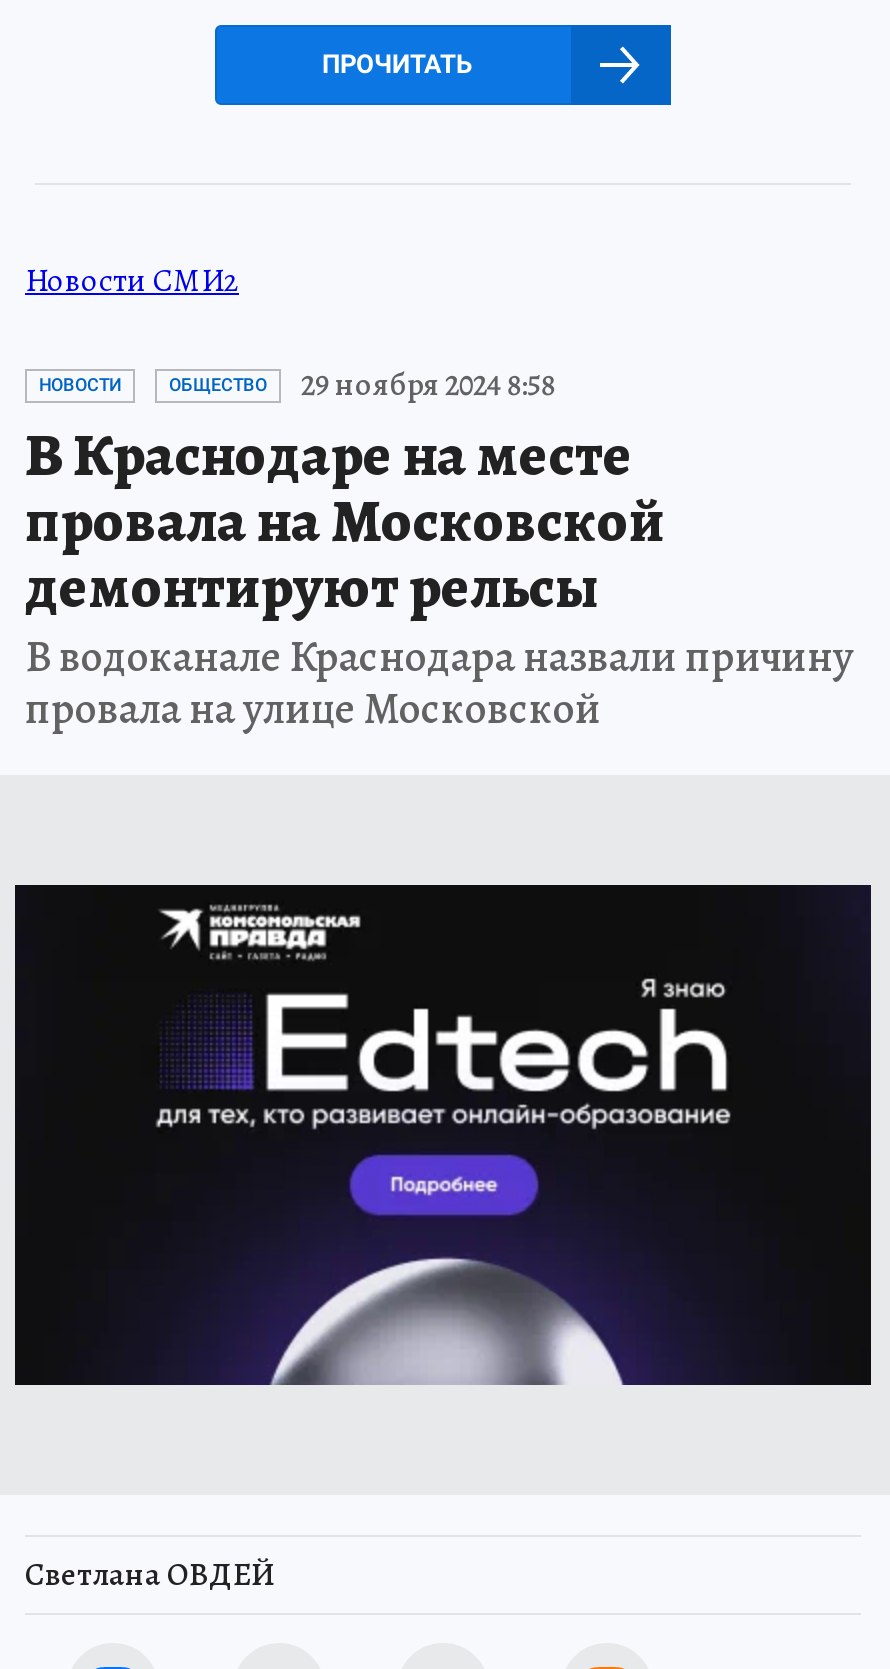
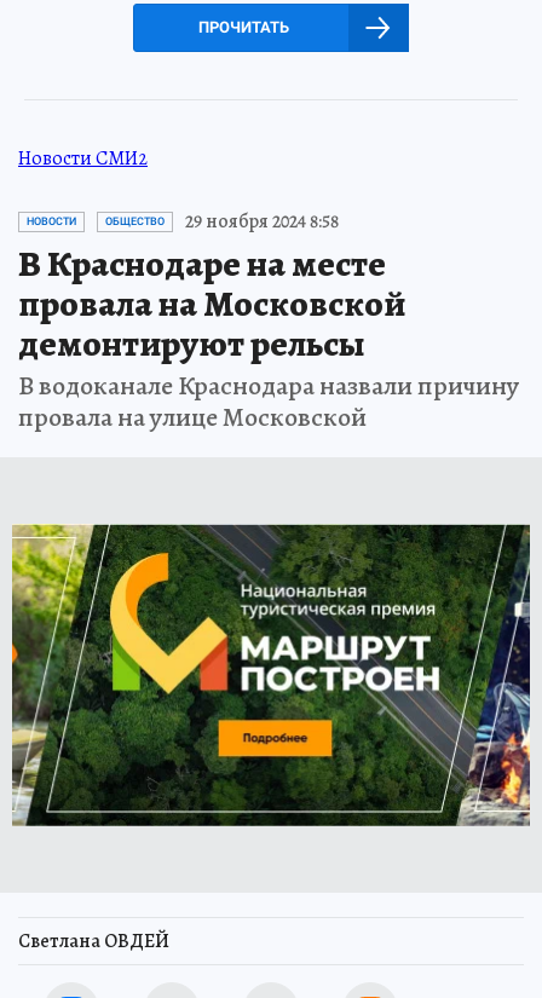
- [image]
+ [image]
